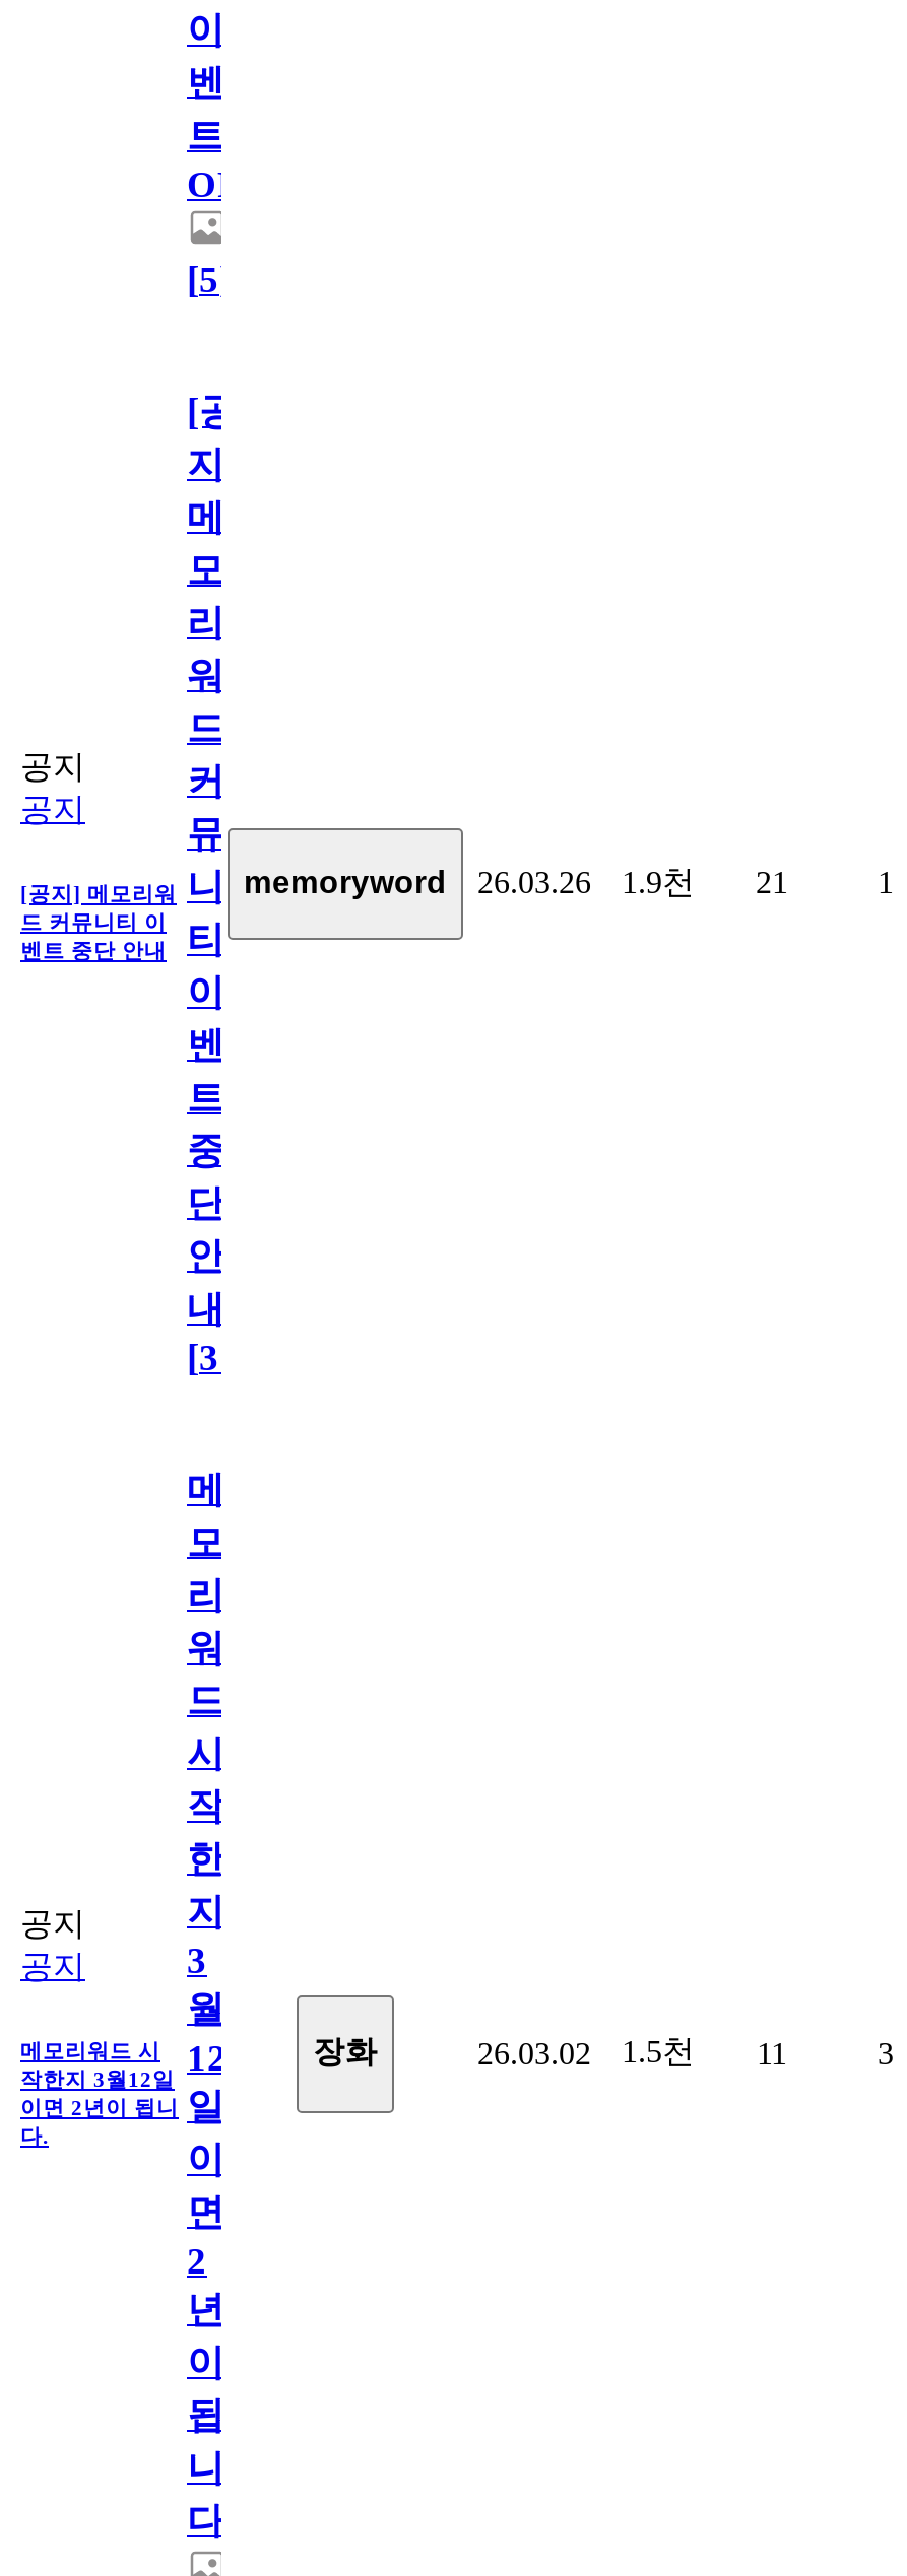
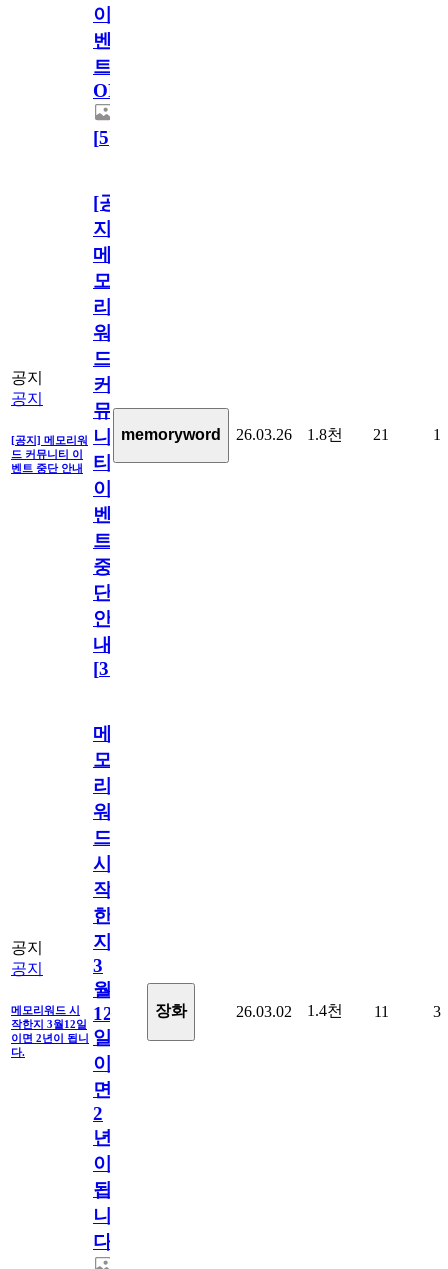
- 1.9천
+ 1.8천

- 26.03.02 1.5천 11
+ 26.03.02 1.4천 11
